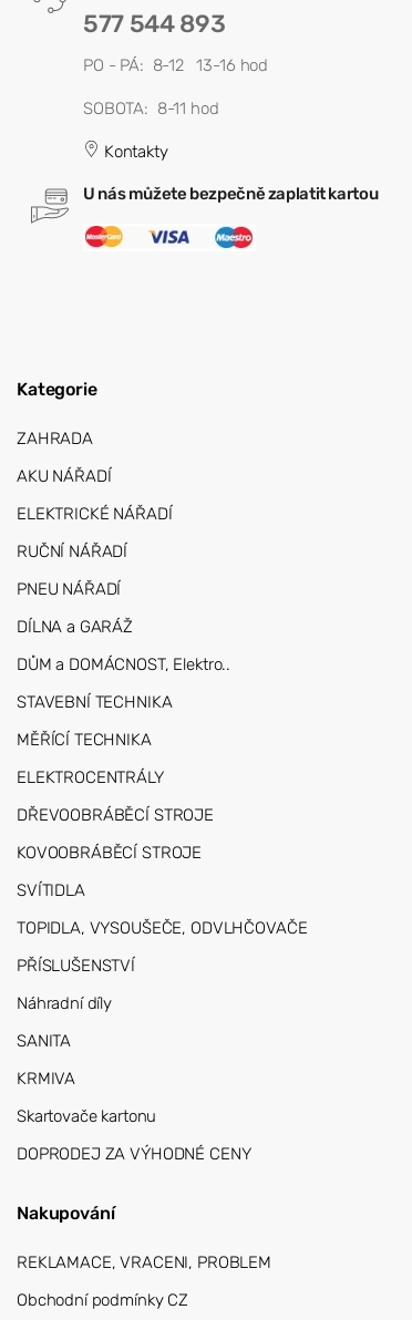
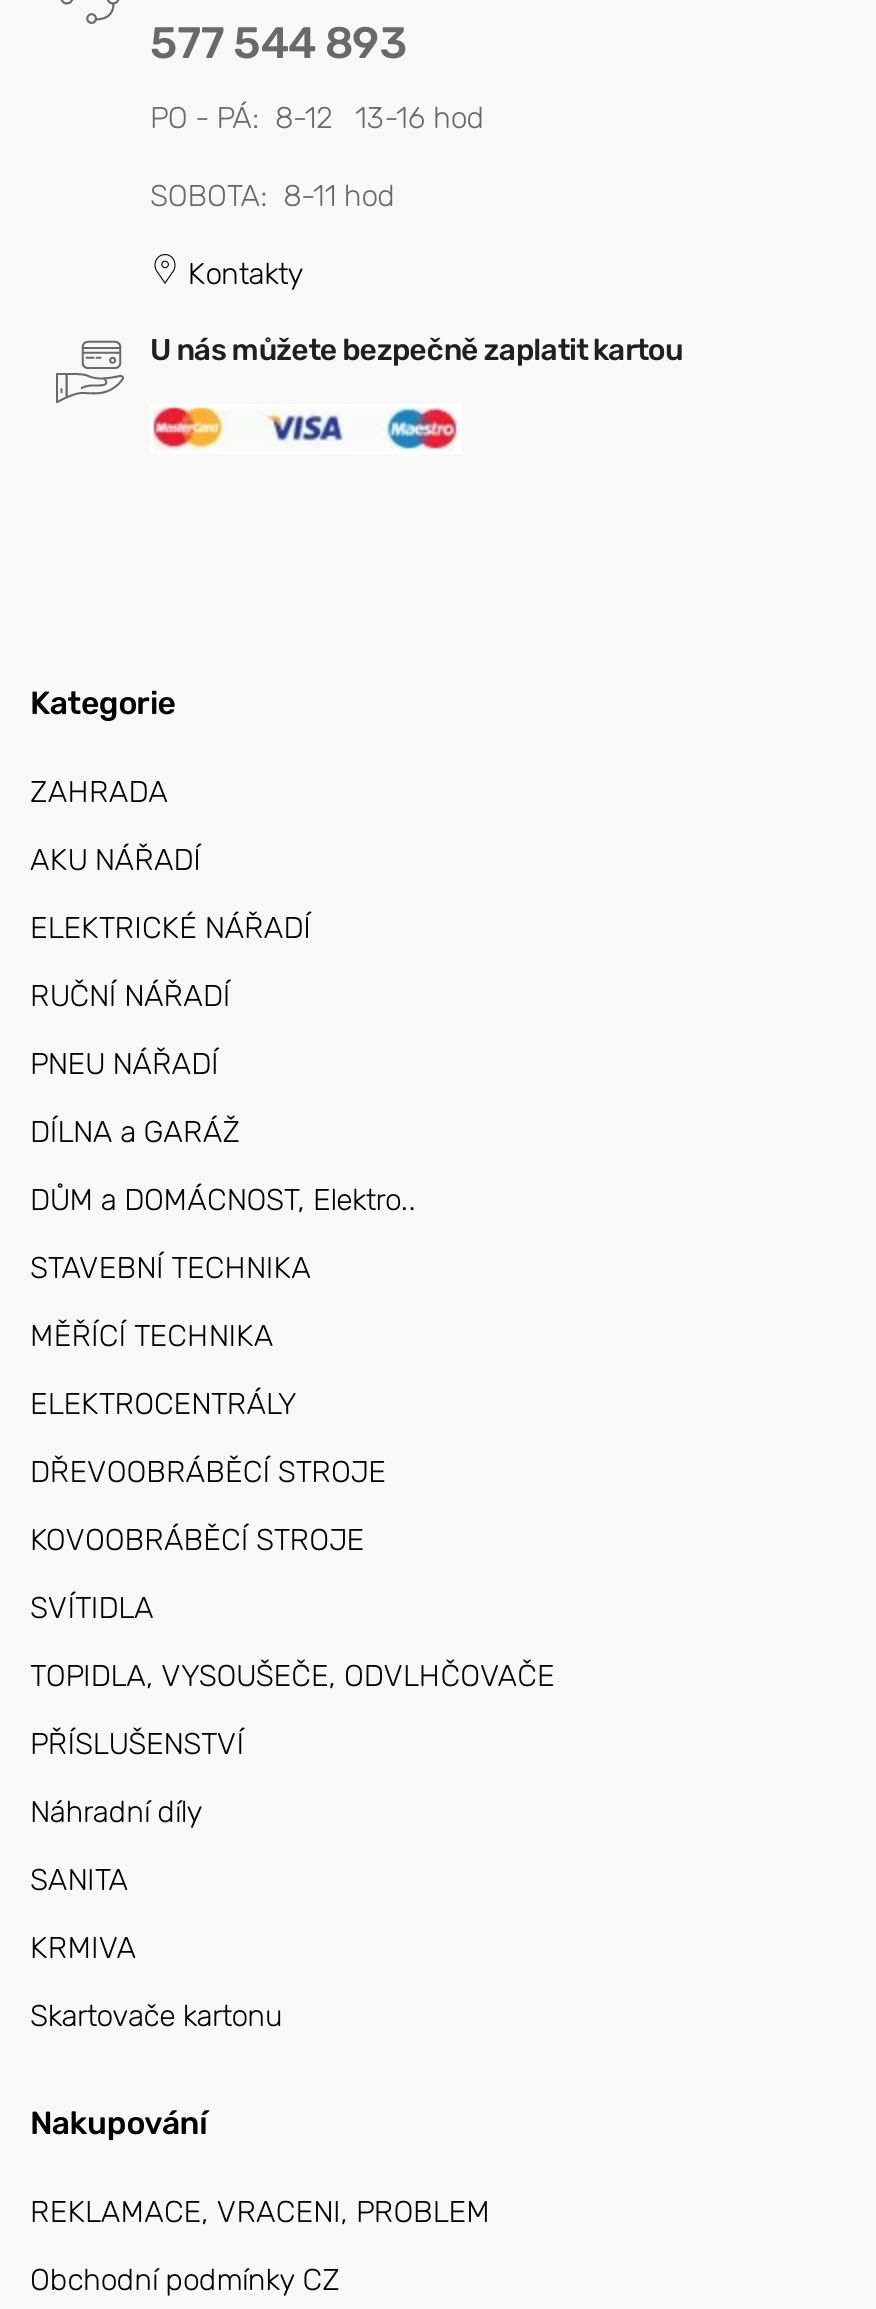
- DOPRODEJ ZA VÝHODNÉ CENY
